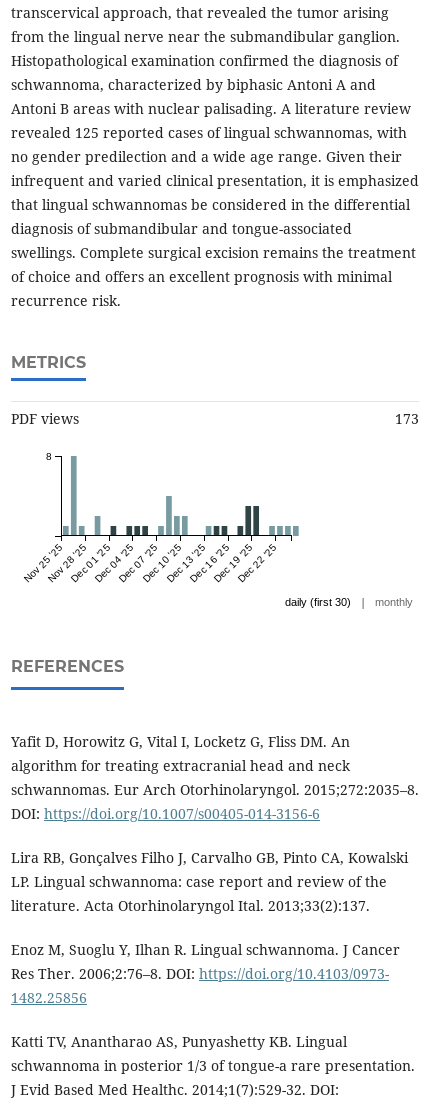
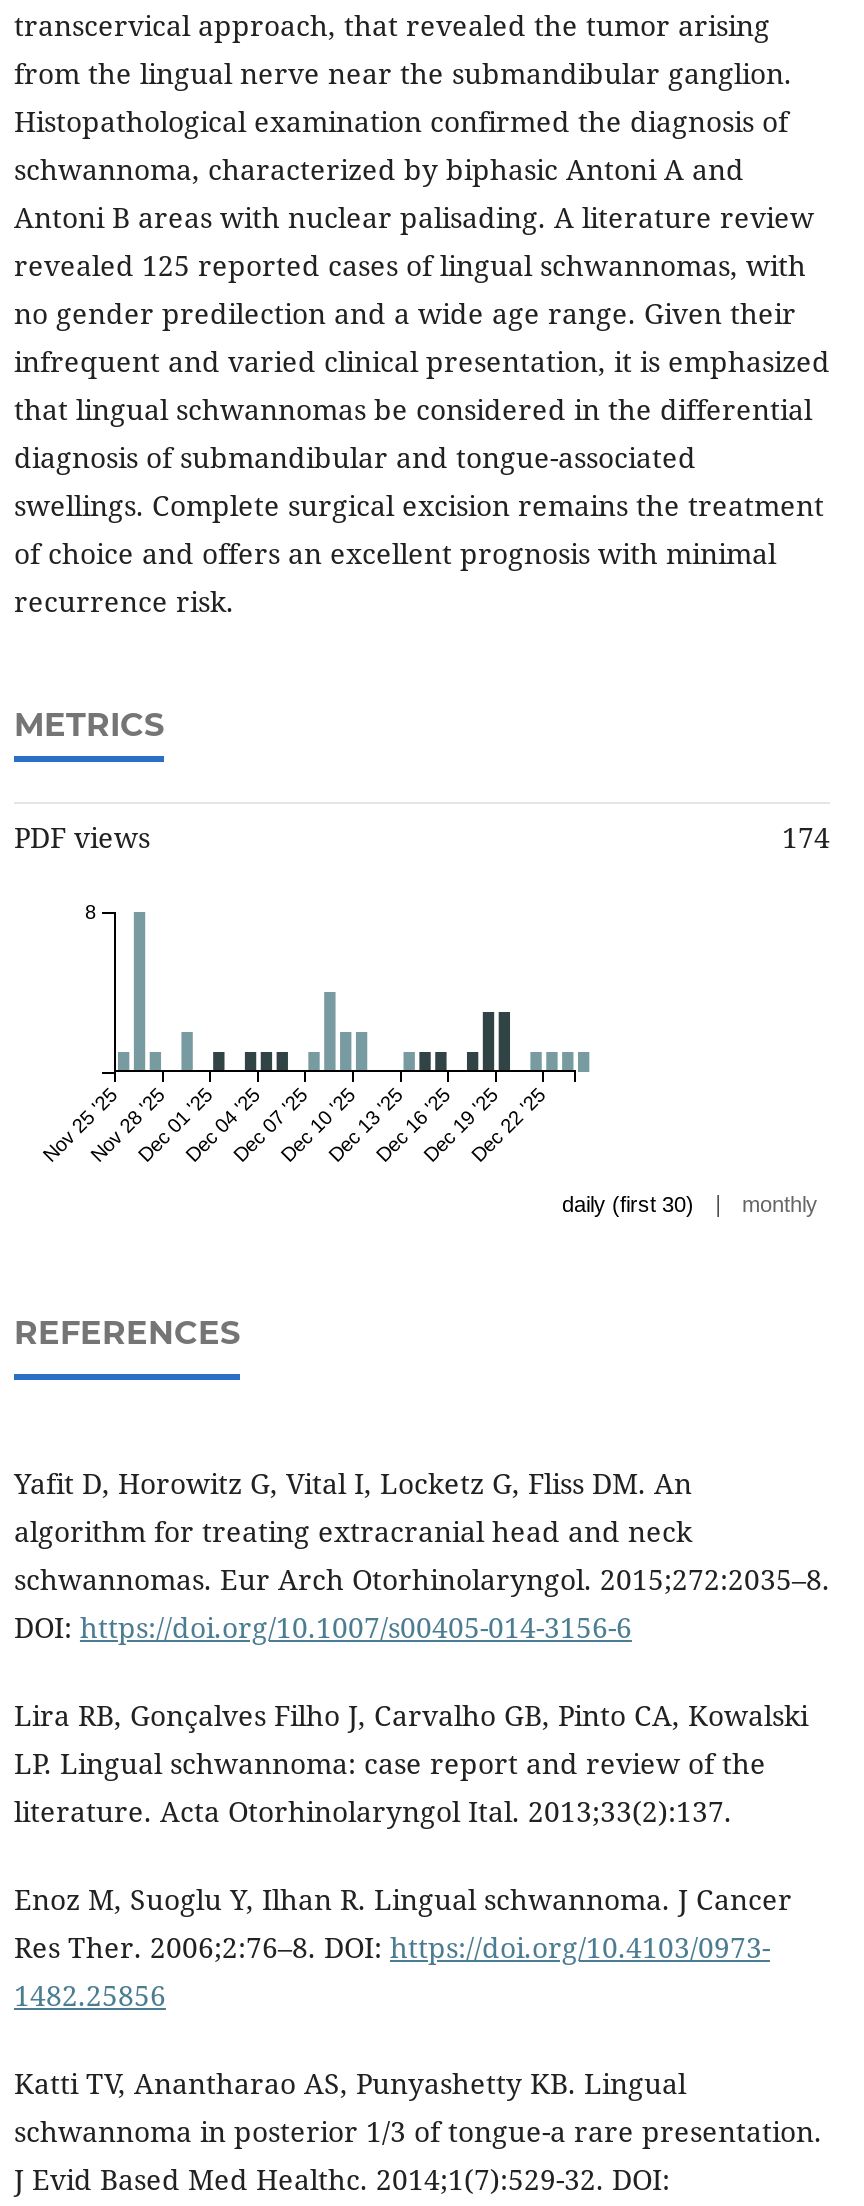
- 173
+ 174
